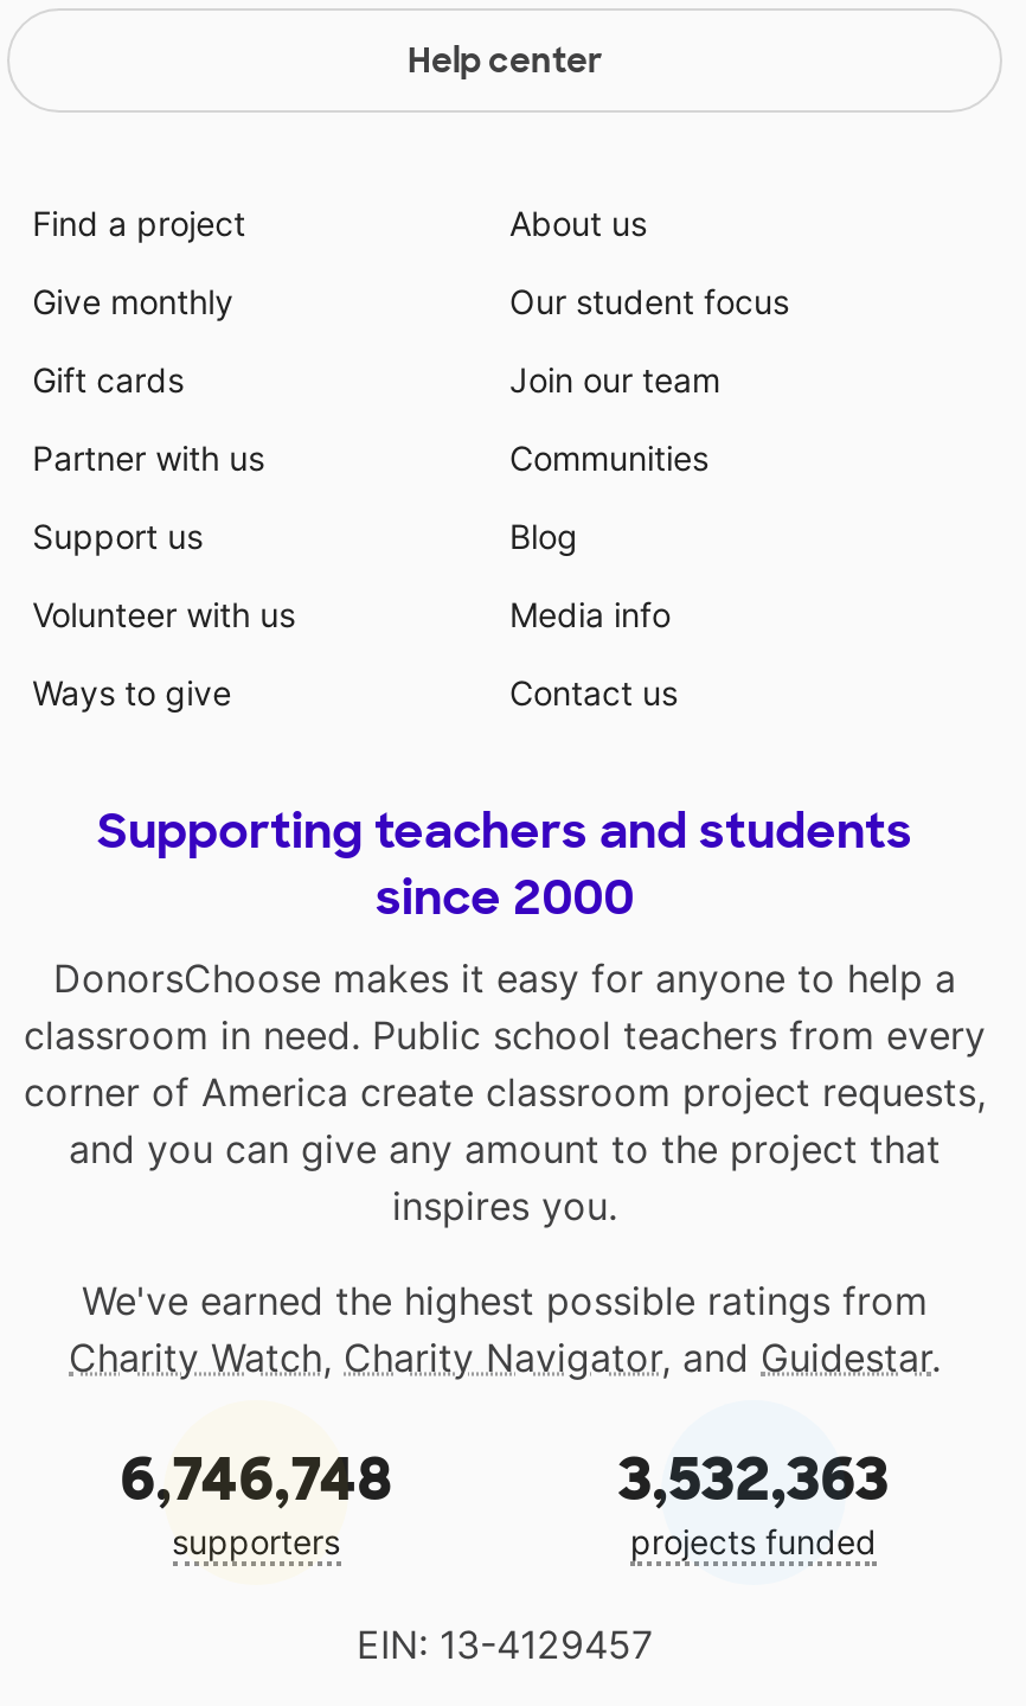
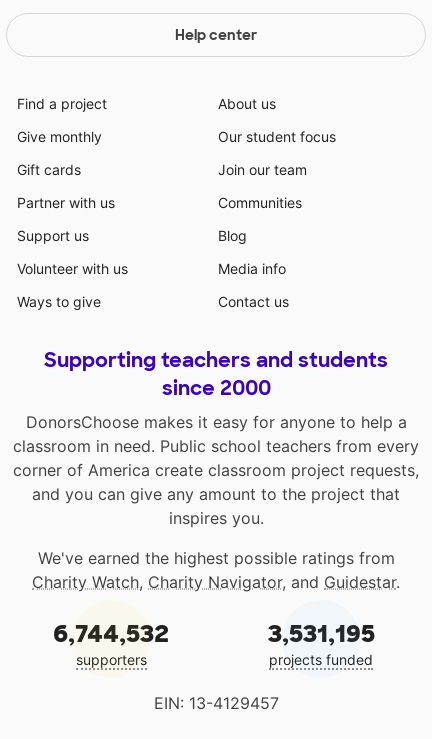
- 6,746,748
+ 6,744,532

- 3,532,363
+ 3,531,195
